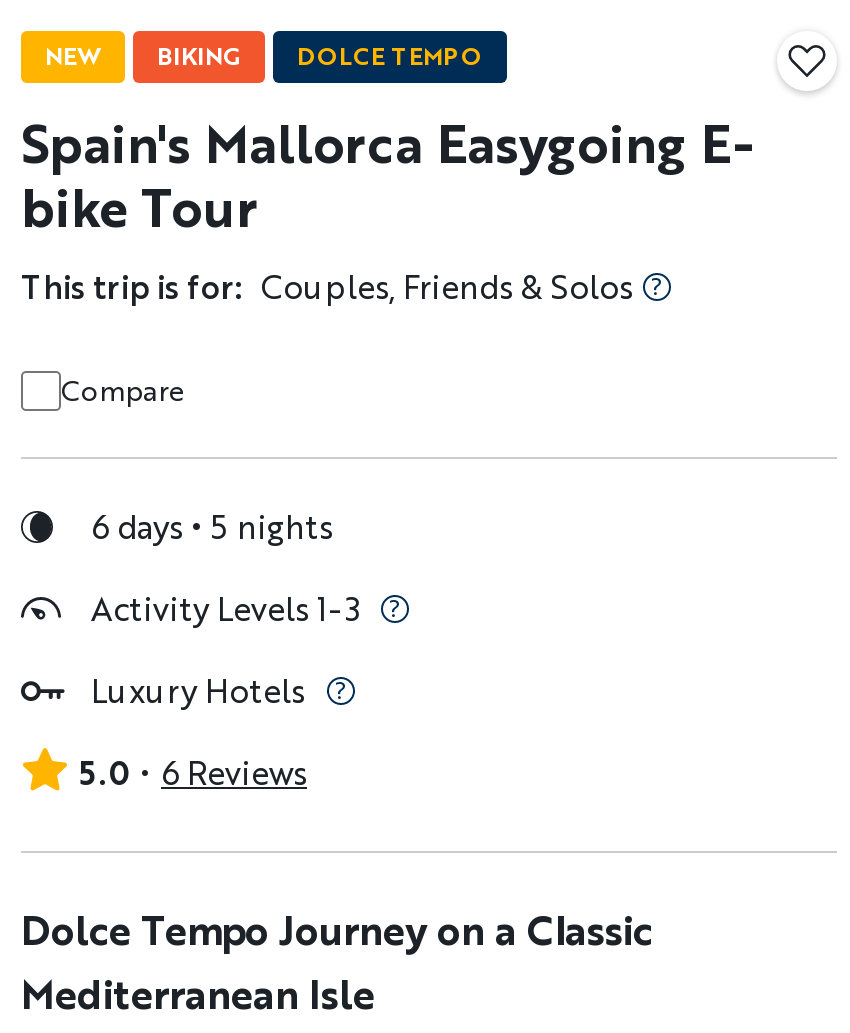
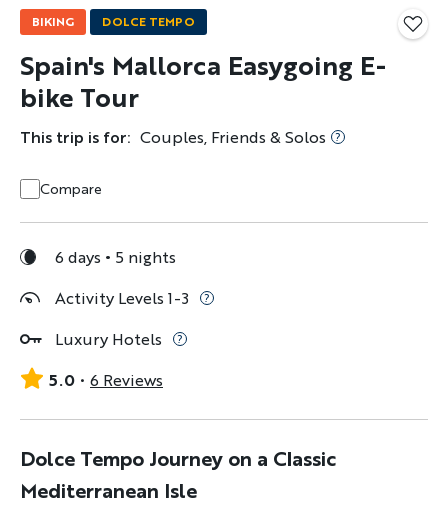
- NEW
